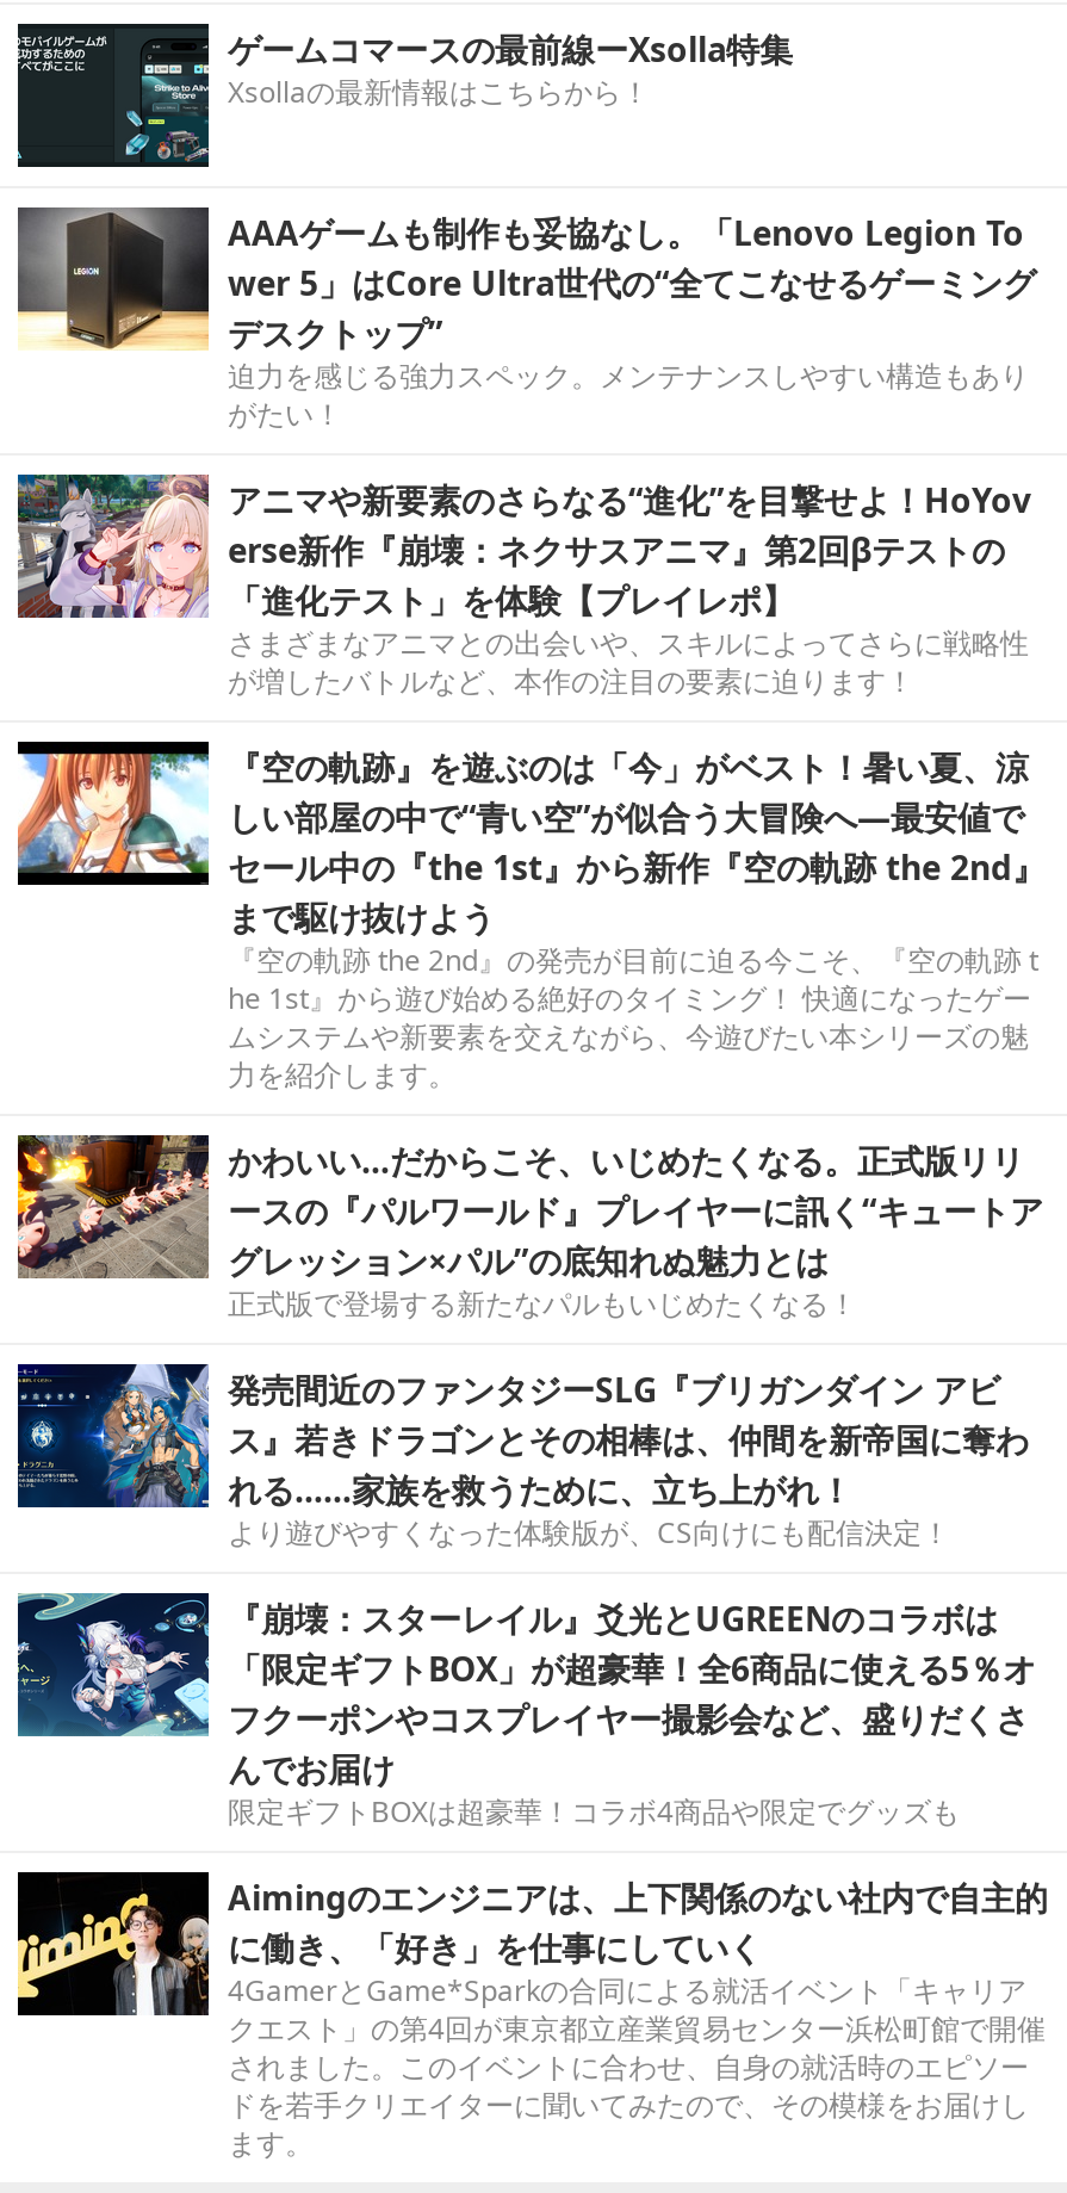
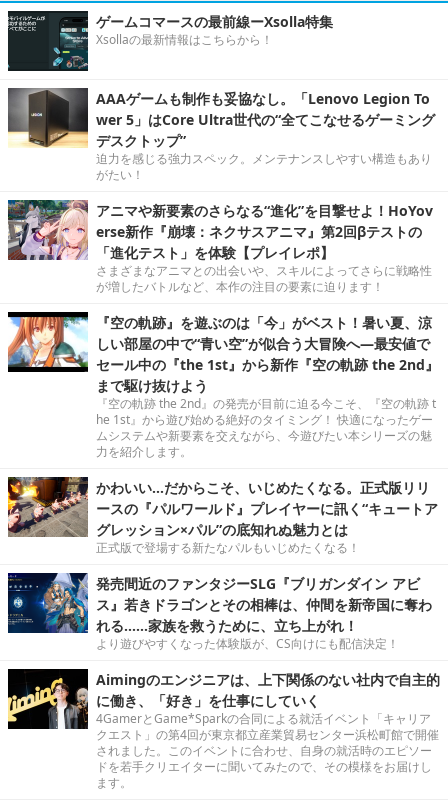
- [image]
- 『崩壊：スターレイル』爻光とUGREENのコラボは
- 「限定ギフトBOX」が超豪華！全6商品に使える5％オ
- フクーポンやコスプレイヤー撮影会など、盛りだくさ
- んでお届け
- 限定ギフトBOXは超豪華！コラボ4商品や限定でグッズも
